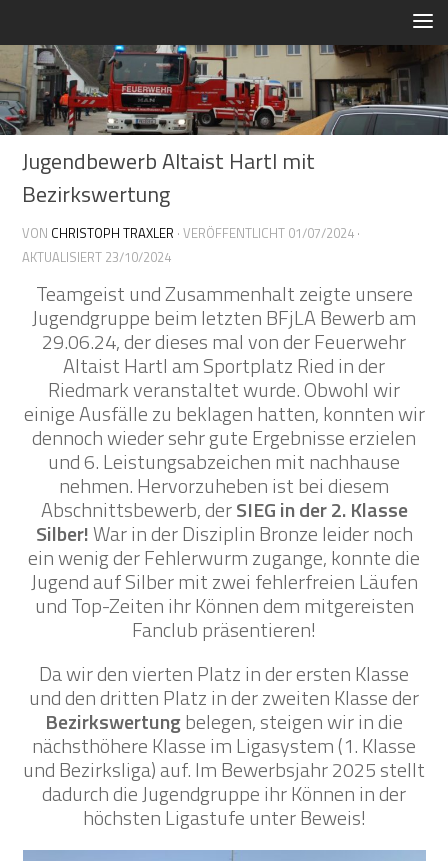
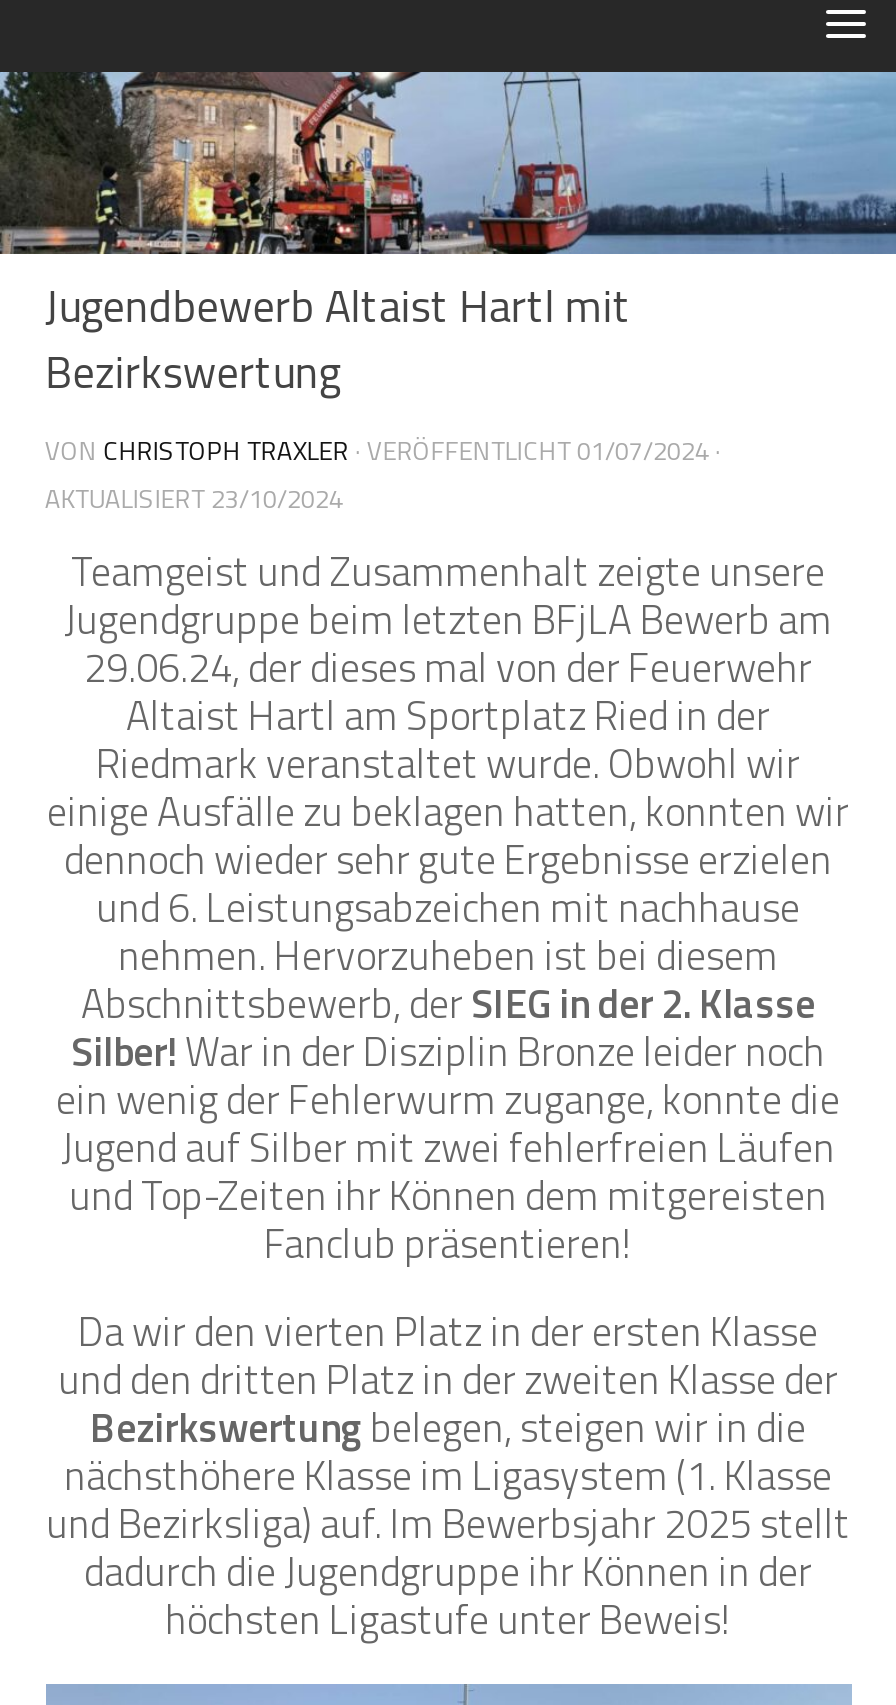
- [image]
+ [image]
